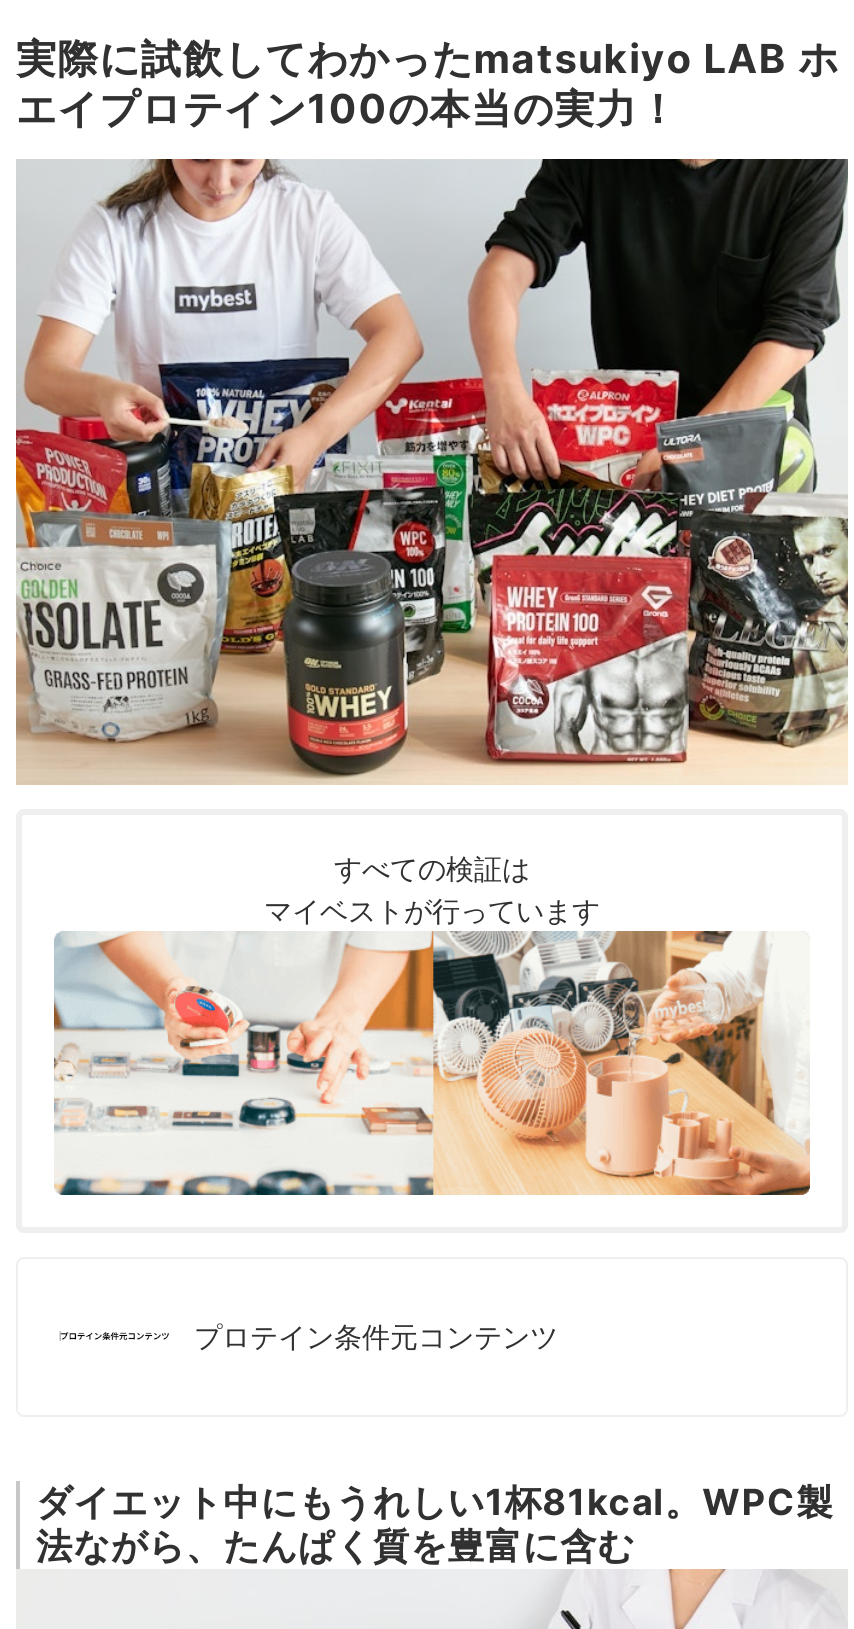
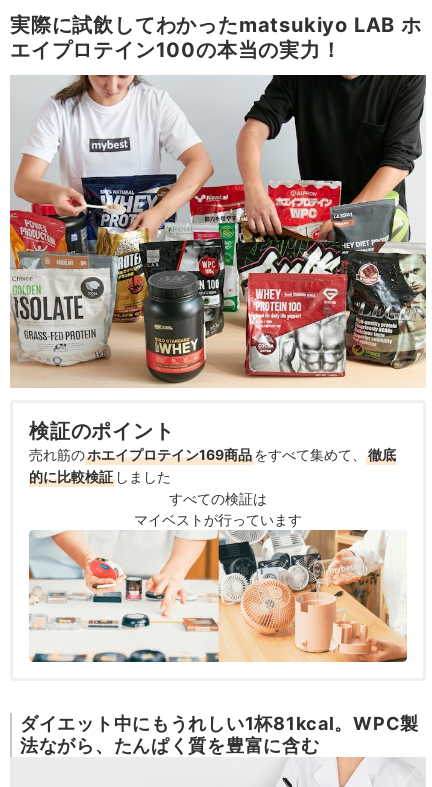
+ 検証のポイント
+ 売れ筋の ホエイプロテイン169商品 をすべて集めて、 徹底
+ 的に比較検証 しました

moved down: すべての検証は | マイベストが行っています

moved down: [image]

- プロテイン条件元コンテンツ
